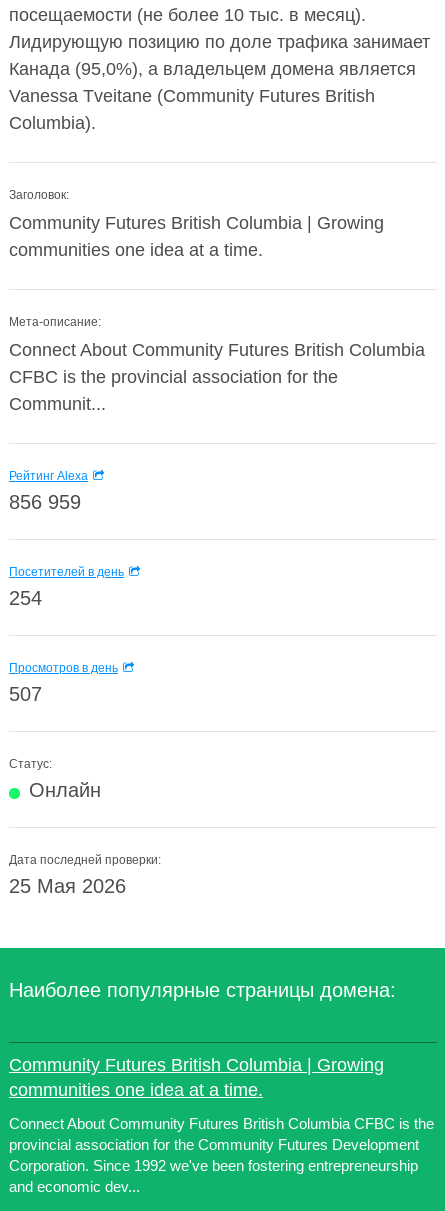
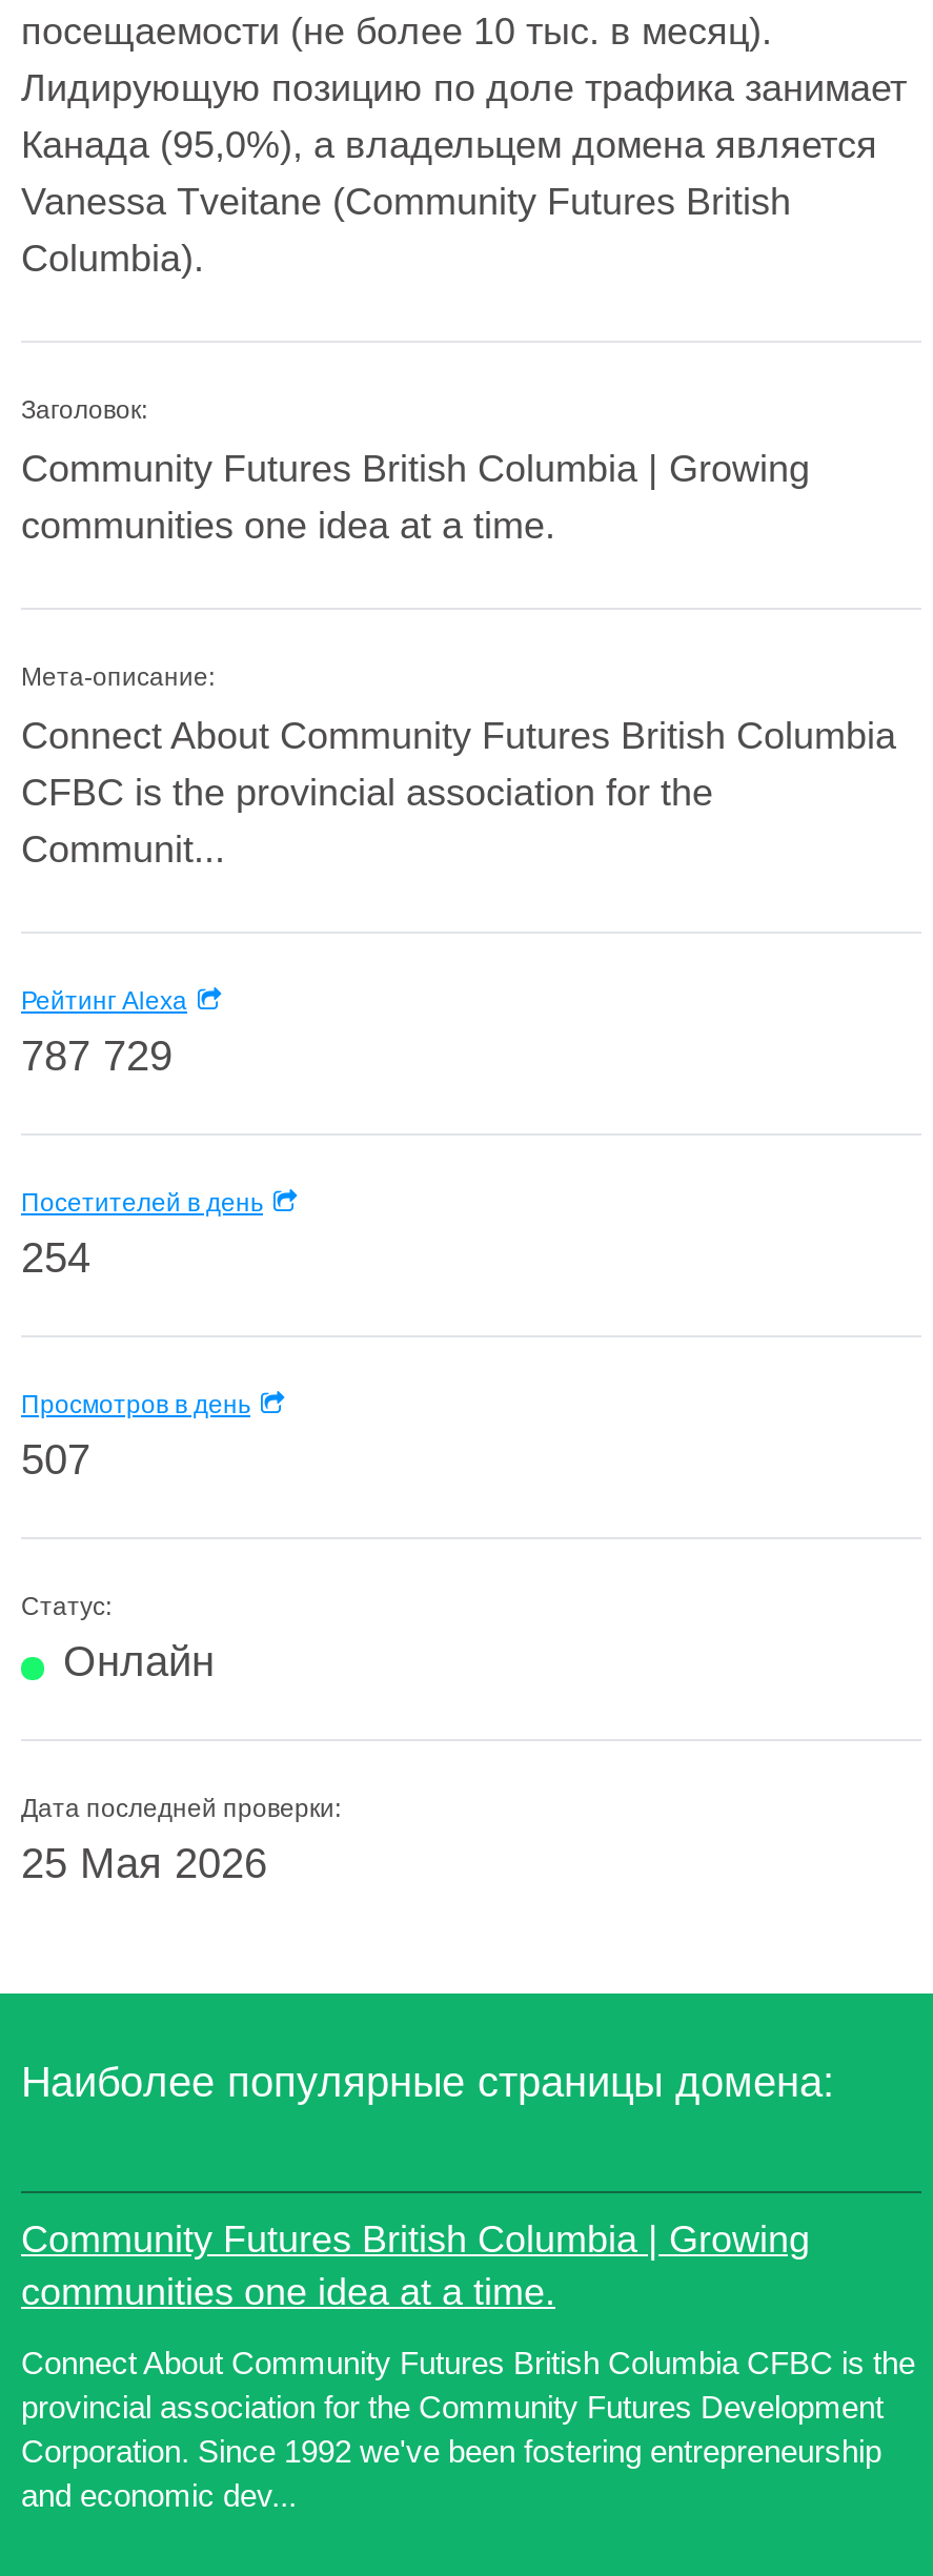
- 856 959
+ 787 729
